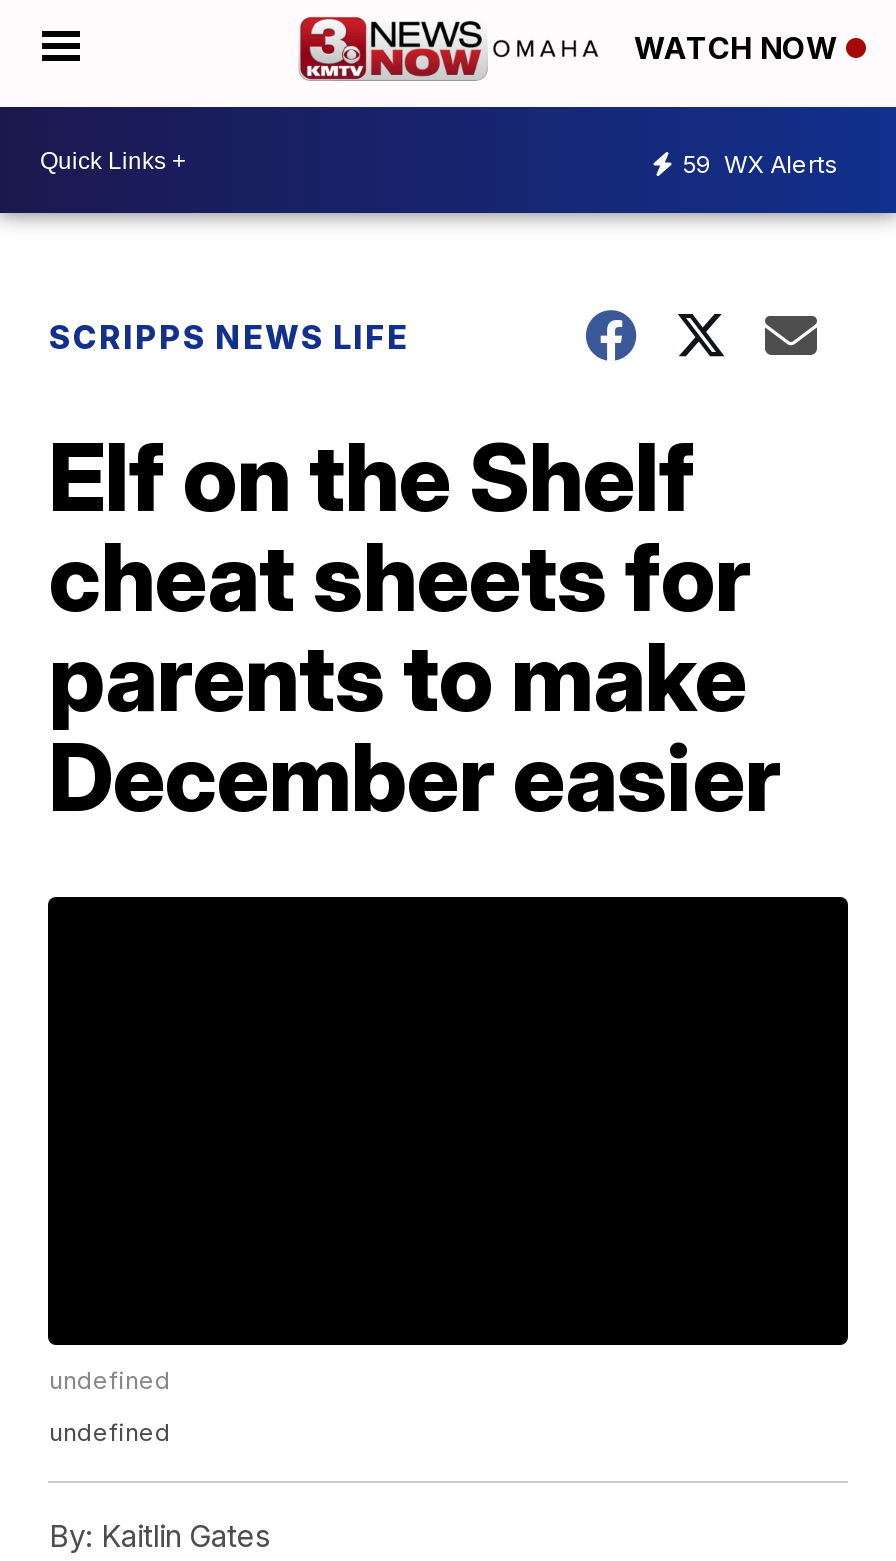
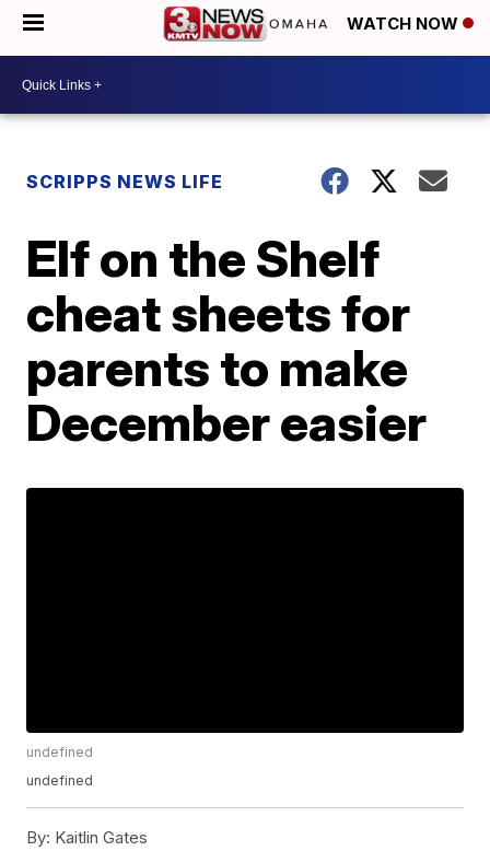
- 59 WX Alerts
